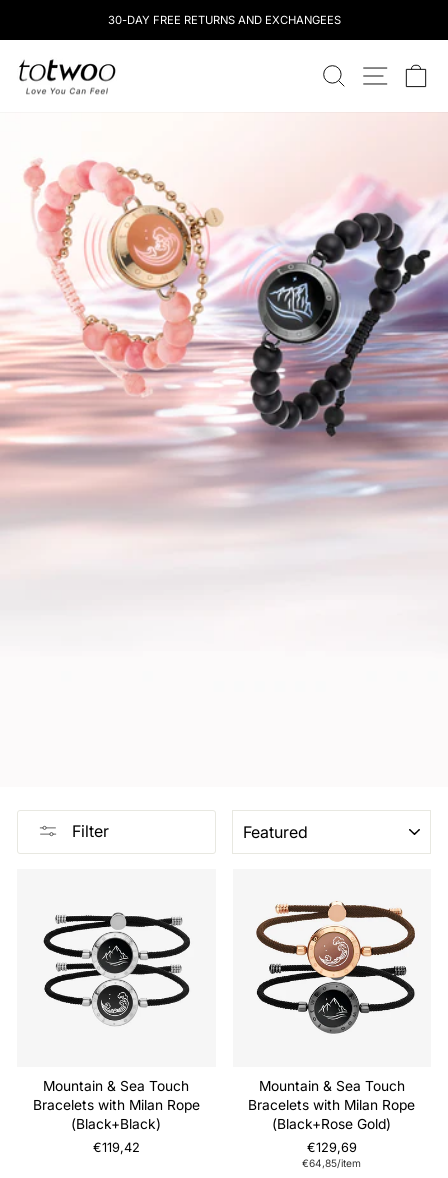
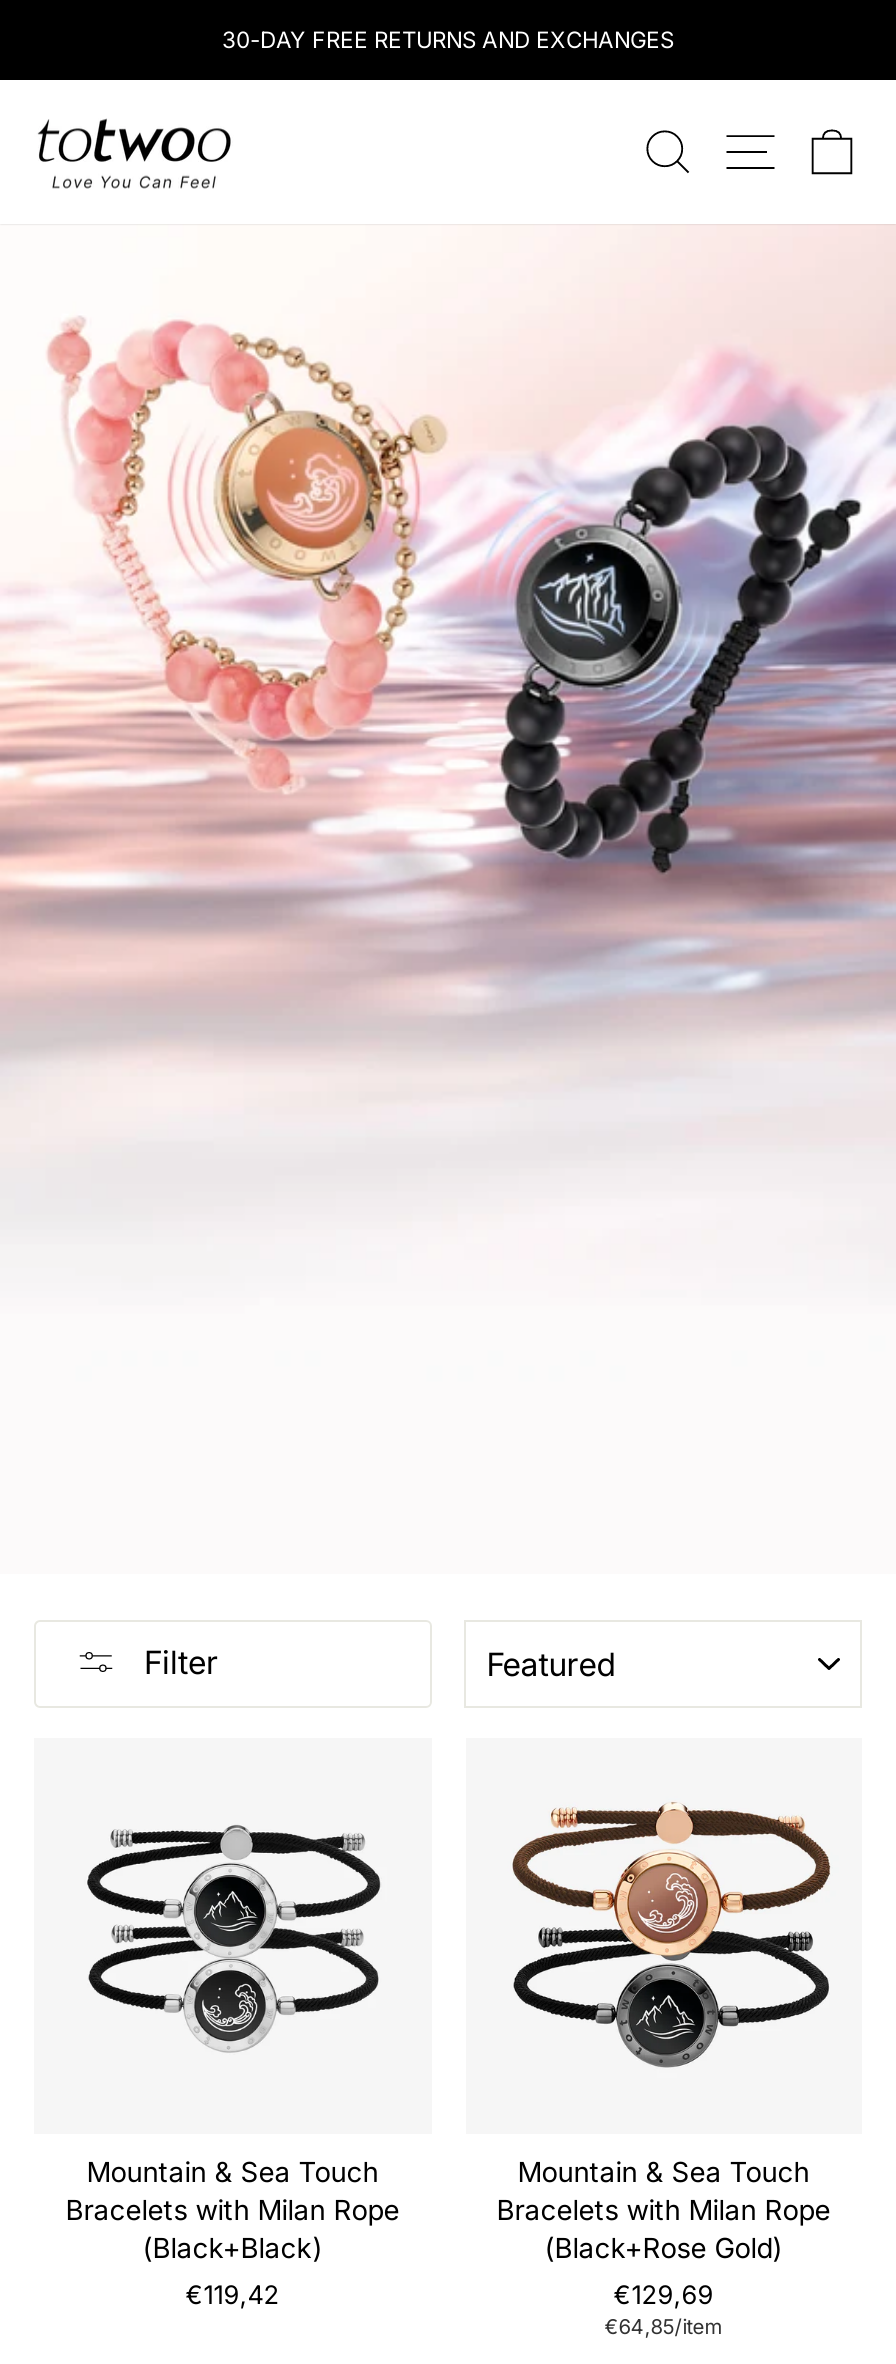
- 30-DAY FREE RETURNS AND EXCHANGEES
+ 30-DAY FREE RETURNS AND EXCHANGES
